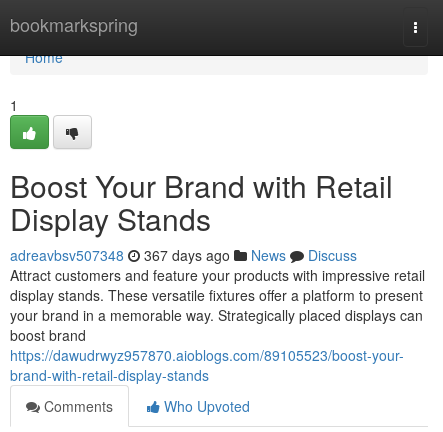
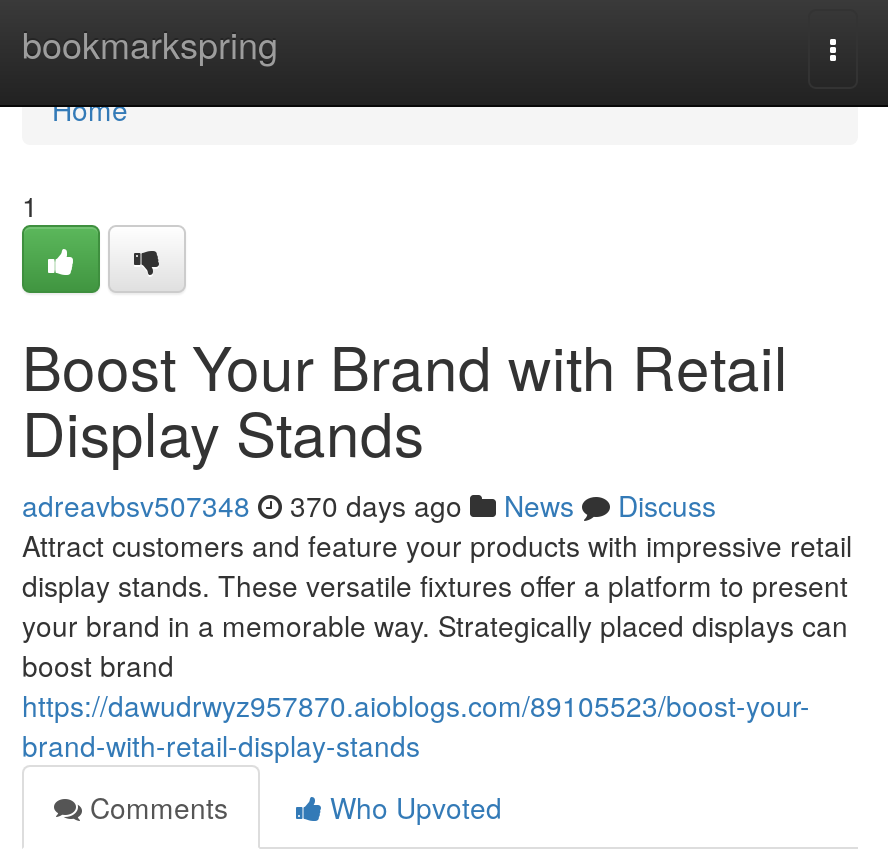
- adreavbsv507348 367 days ago News Discuss
+ adreavbsv507348 370 days ago News Discuss
